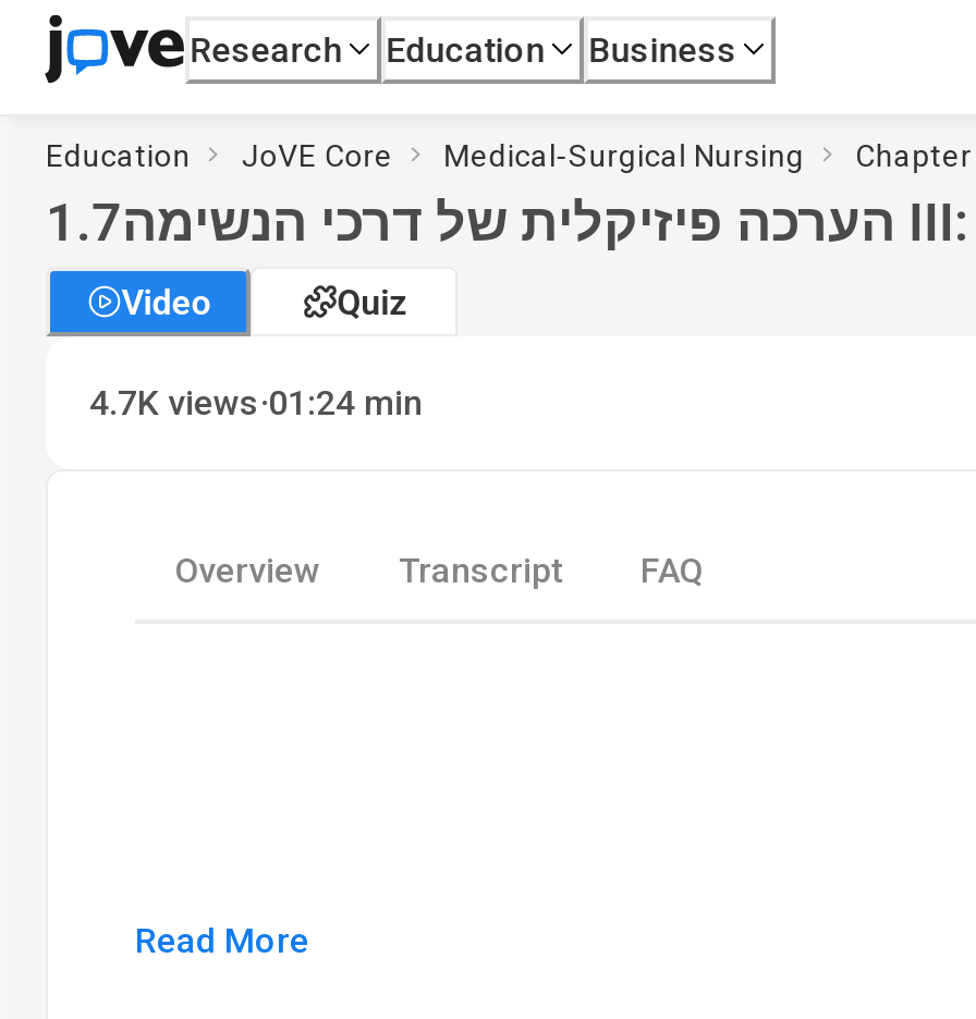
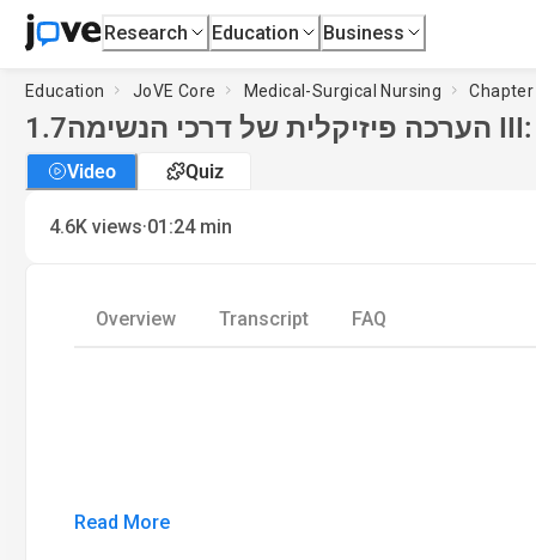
- 4.7K views·01:24 min
+ 4.6K views·01:24 min
